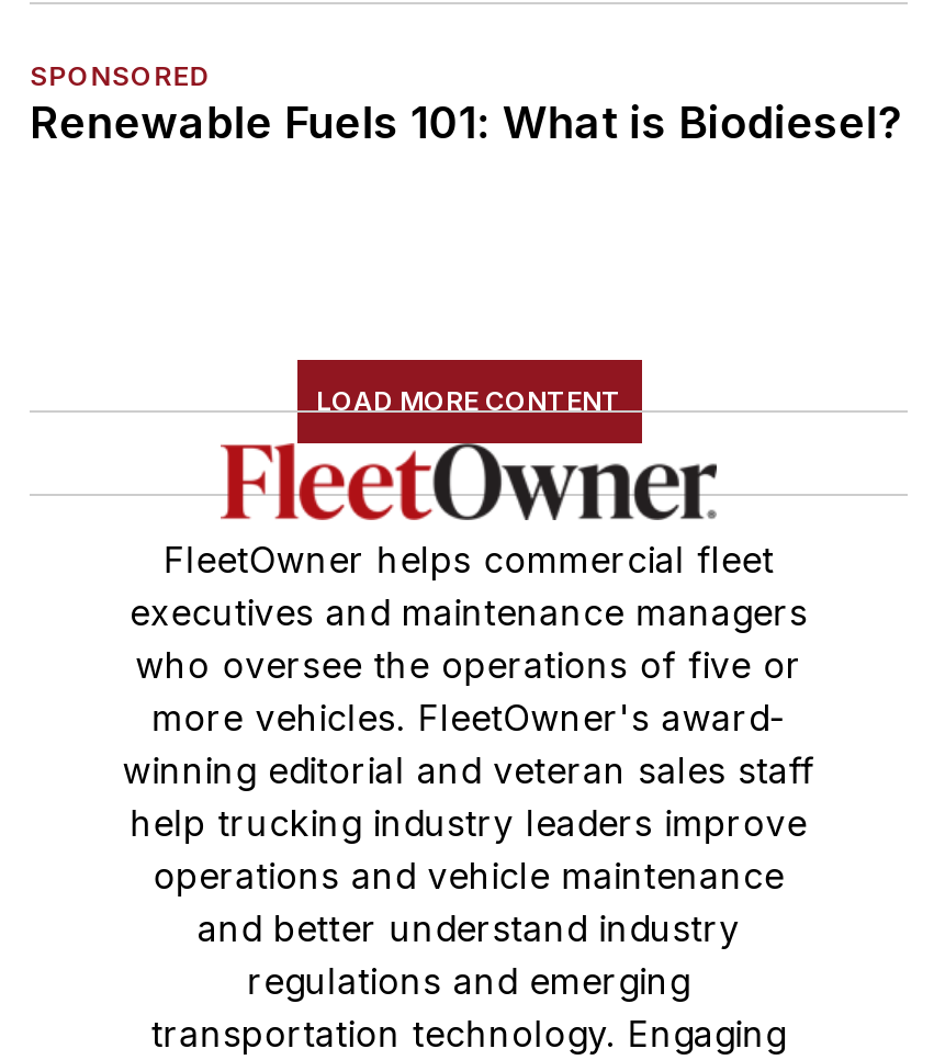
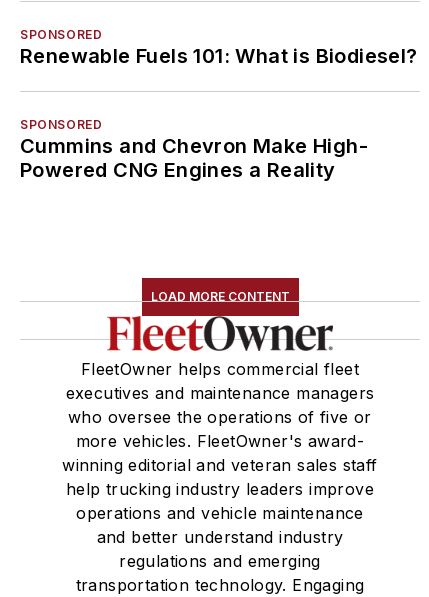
+ SPONSORED
+ Cummins and Chevron Make High-
+ Powered CNG Engines a Reality
